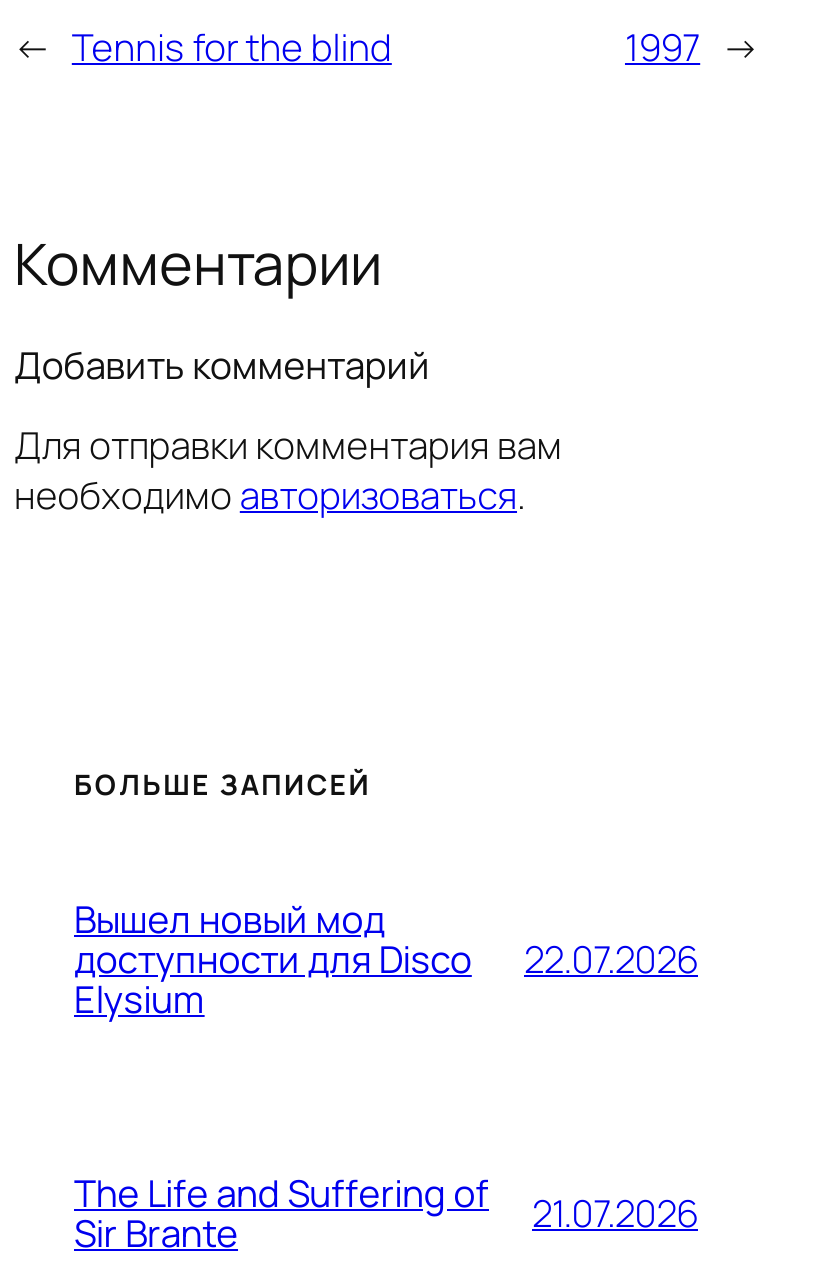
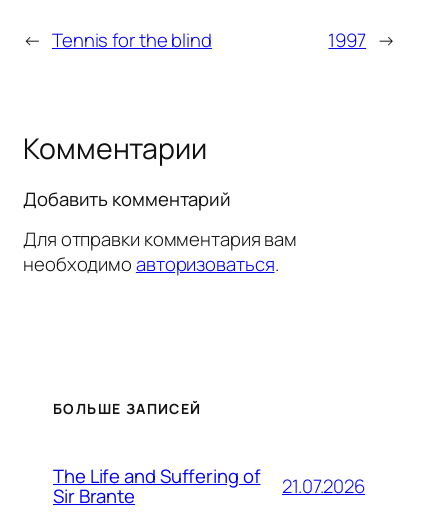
- Вышел новый мод
- доступности для Disco
- Elysium

- 22.07.2026
